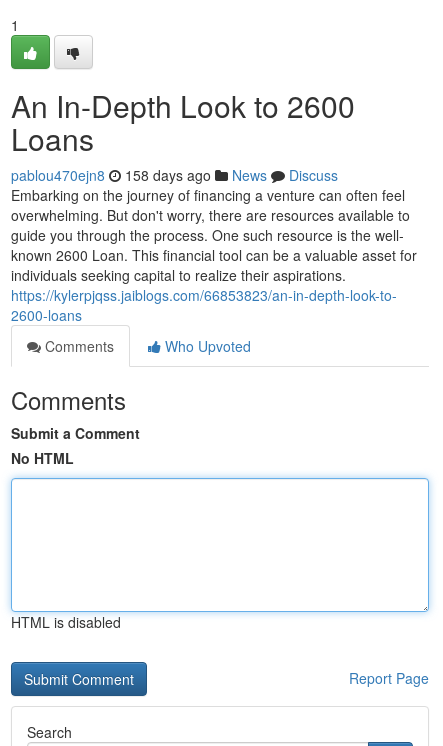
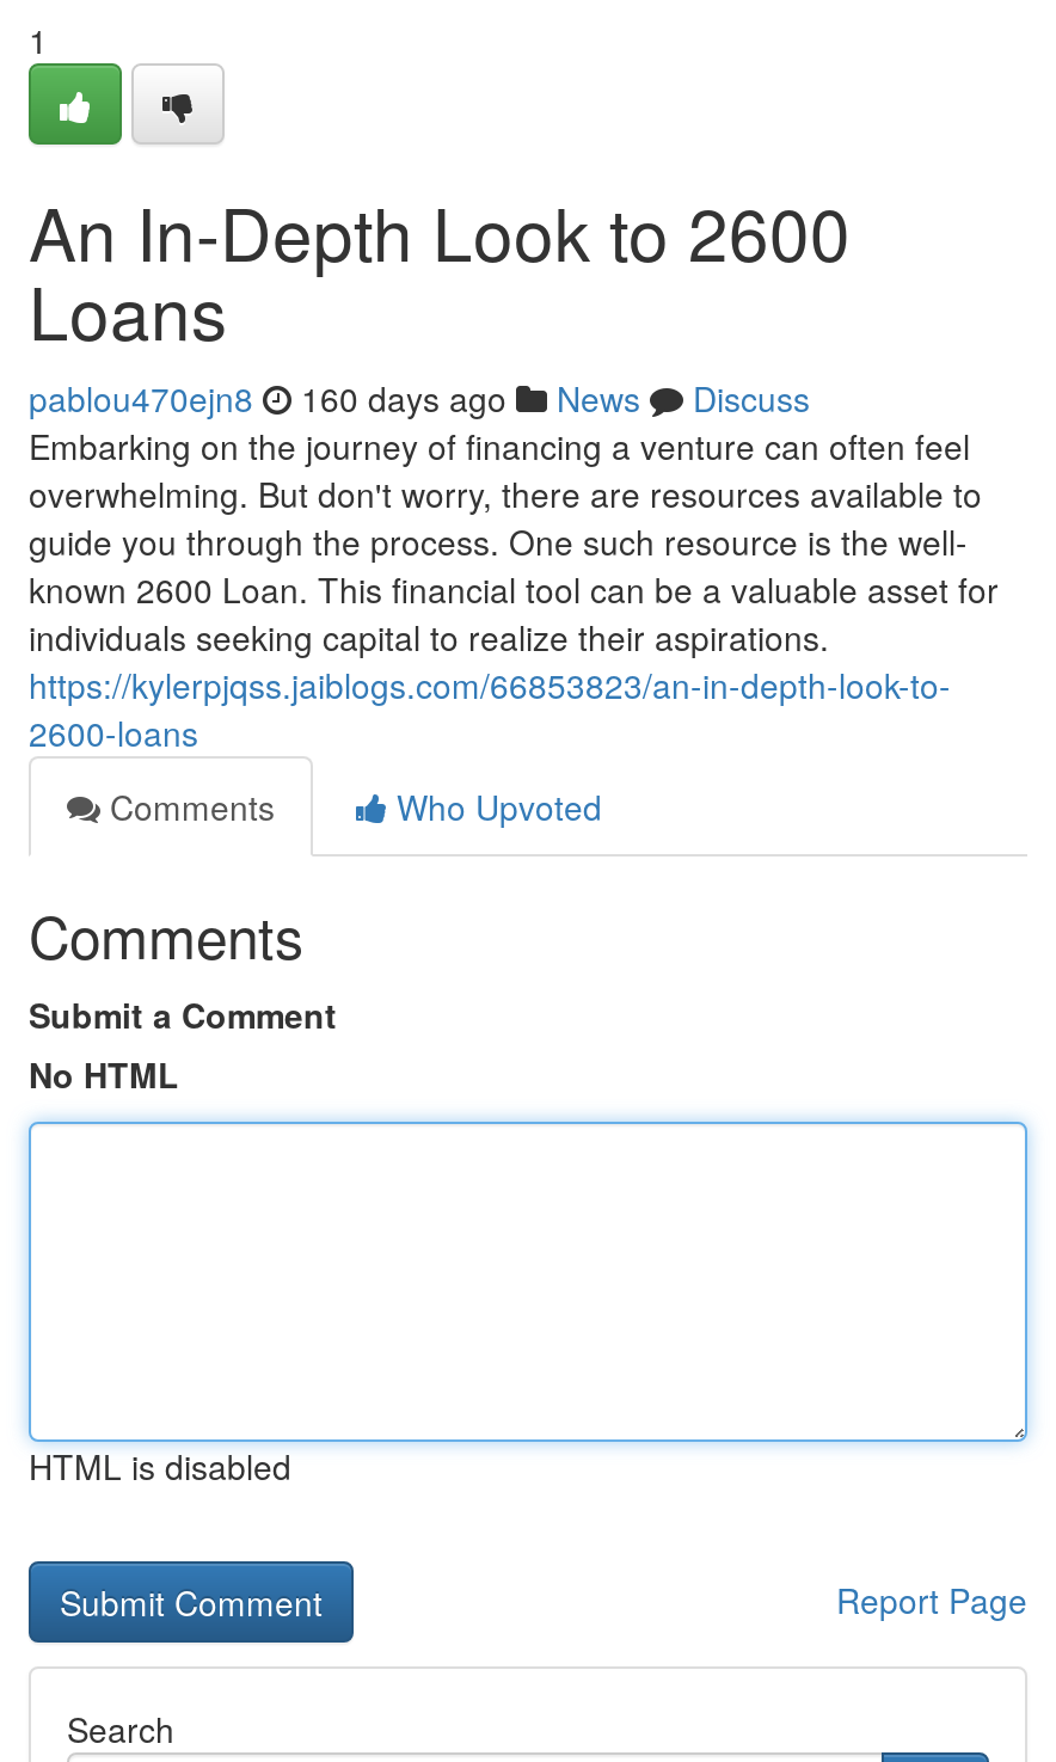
- pablou470ejn8 158 days ago News Discuss
+ pablou470ejn8 160 days ago News Discuss
